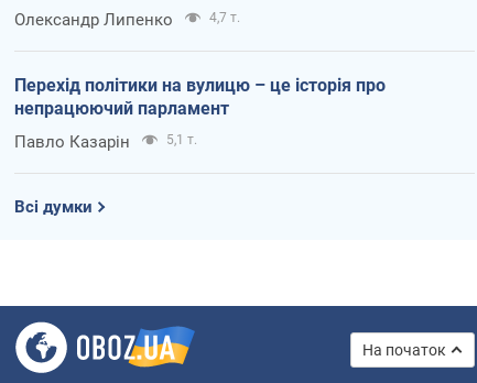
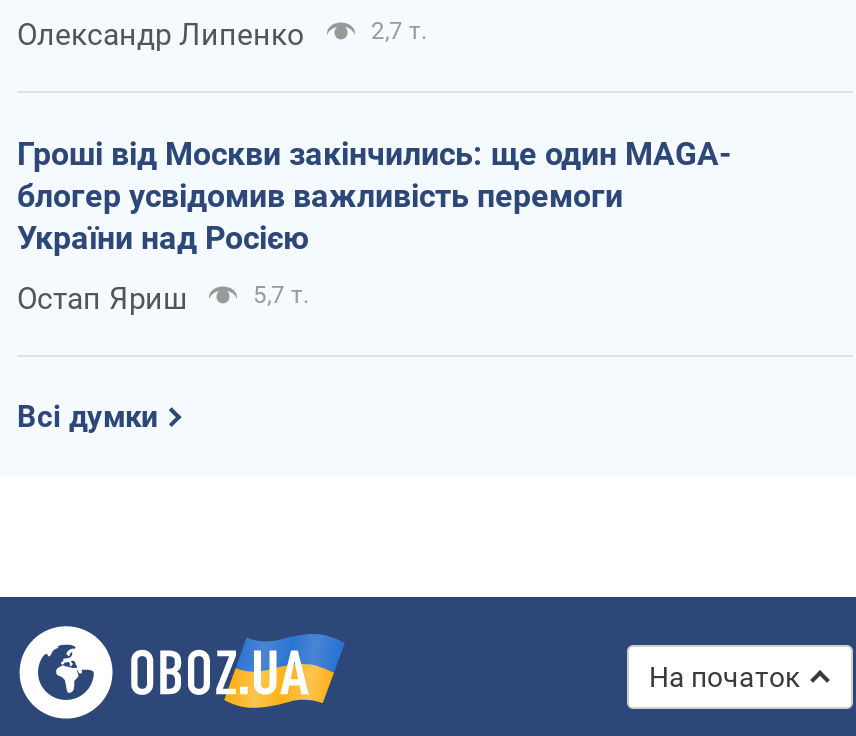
- 4,7 т.
+ 2,7 т.

- Перехід політики на вулицю – це історія про
- непрацюючий парламент
+ Гроші від Москви закінчились: ще один MAGA-
+ блогер усвідомив важливість перемоги
+ України над Росією

- Павло Казарін
- 5,1 т.
+ Остап Яриш
+ 5,7 т.
